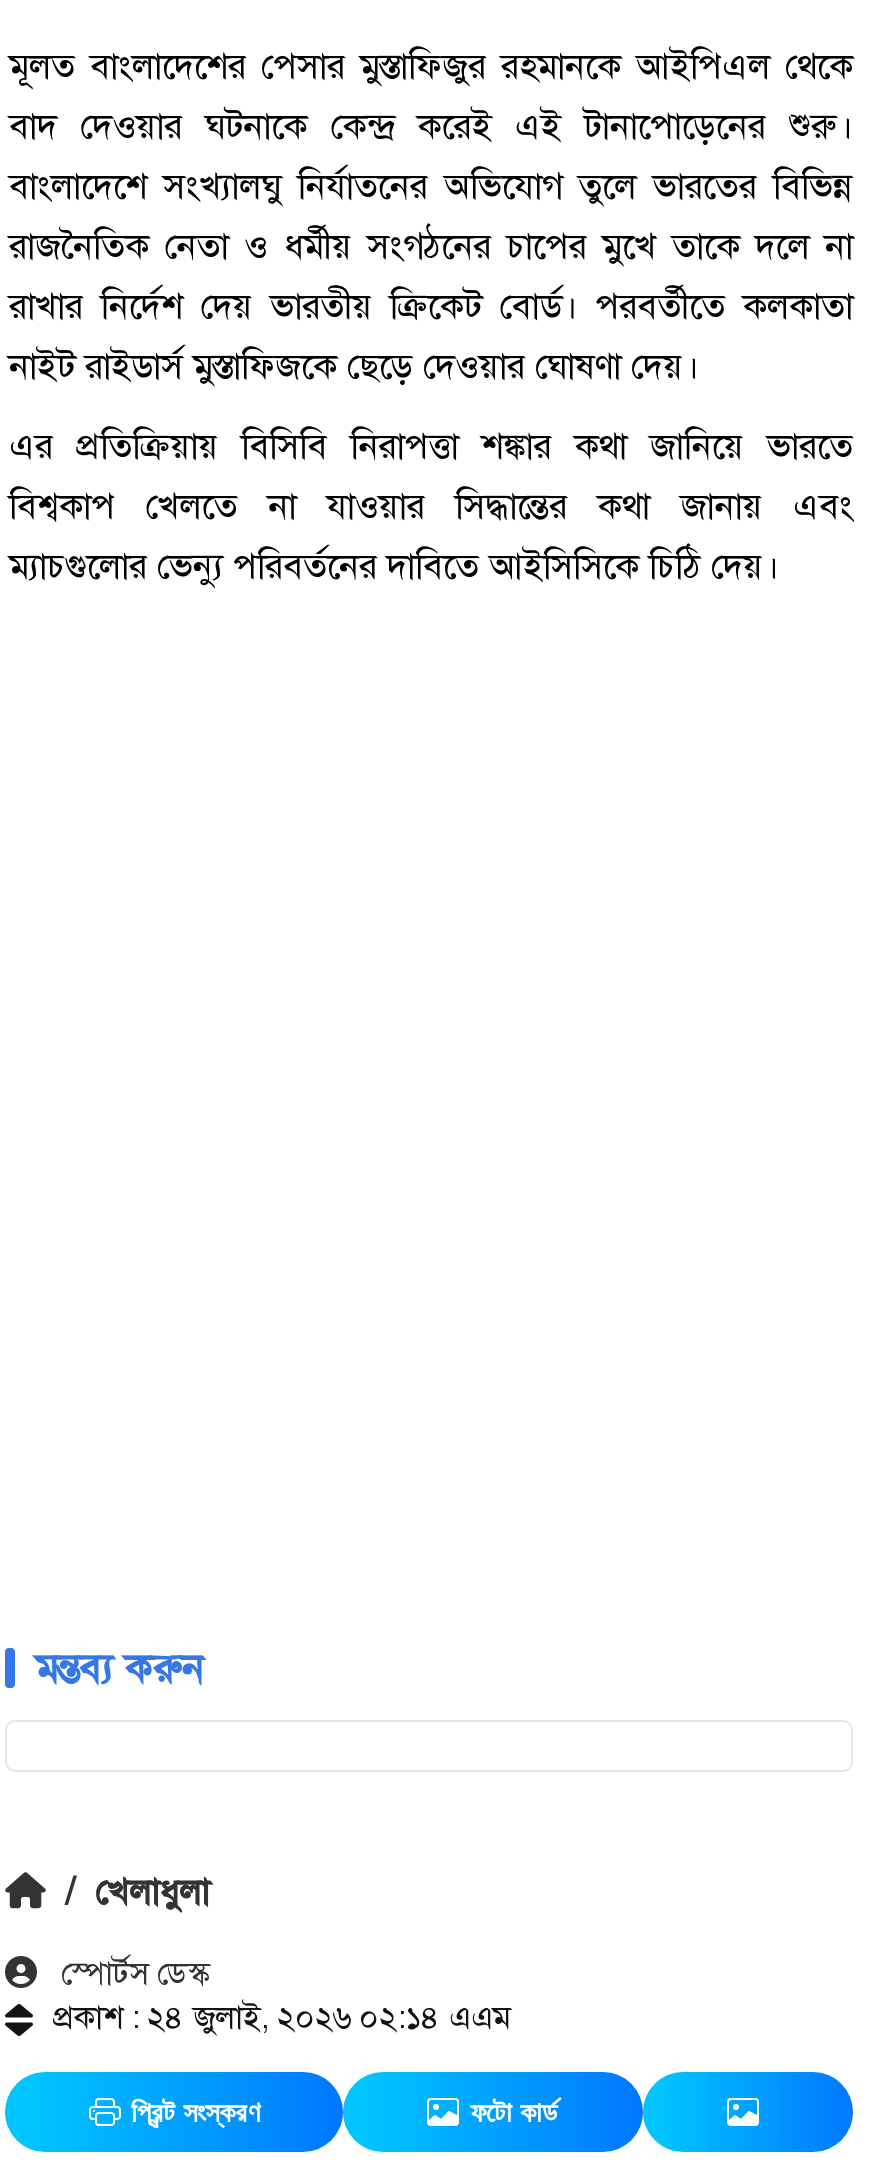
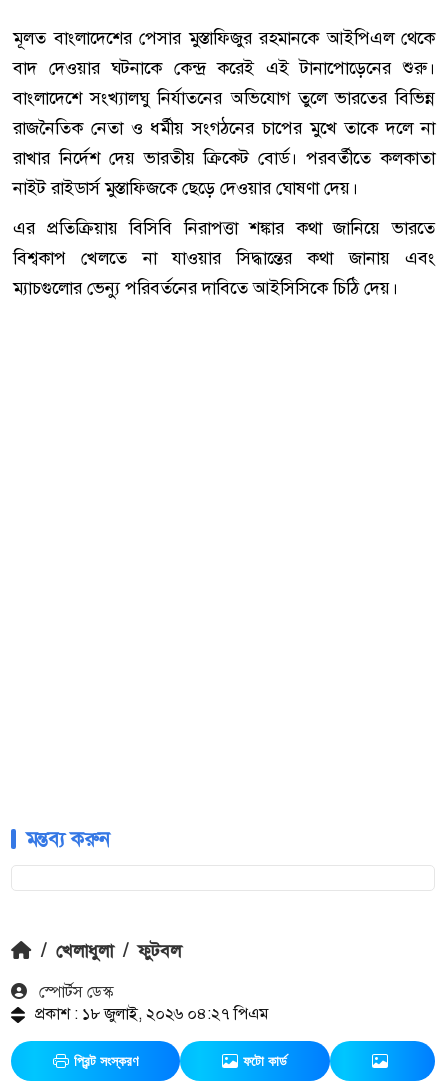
- / খেলাধুলা
+ / খেলাধুলা / ফুটবল

- প্রকাশ : ২৪ জুলাই, ২০২৬ ০২:১৪ এএম
+ প্রকাশ : ১৮ জুলাই, ২০২৬ ০৪:২৭ পিএম
